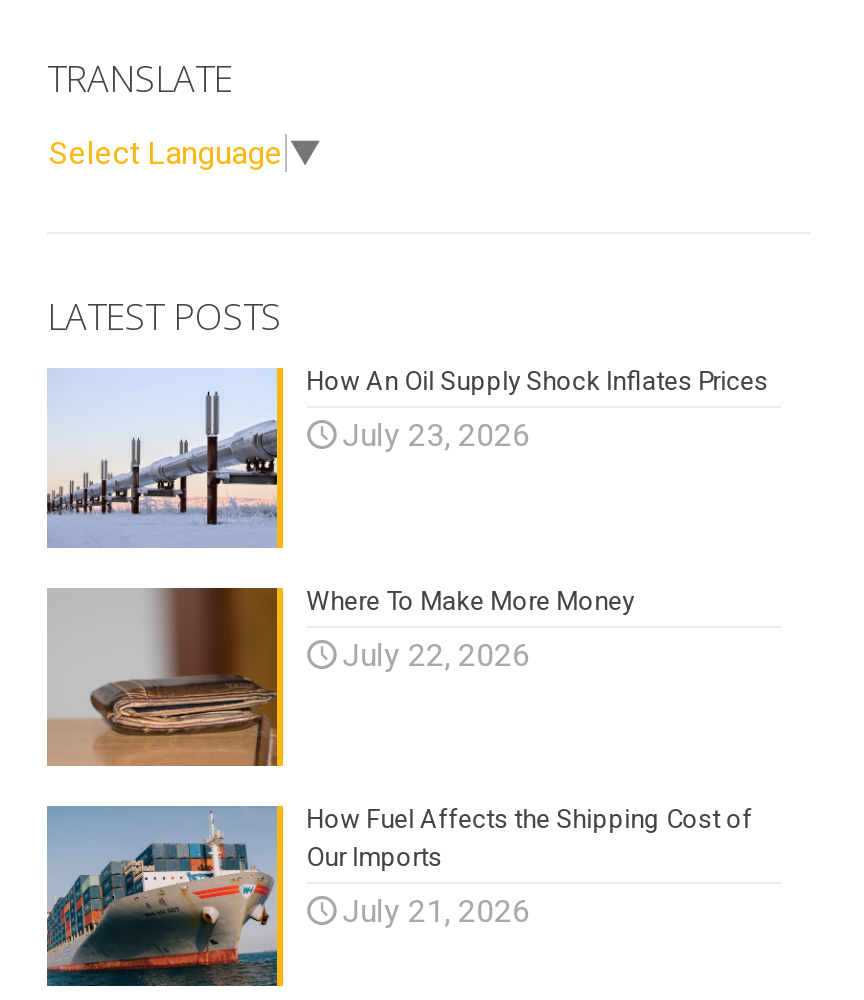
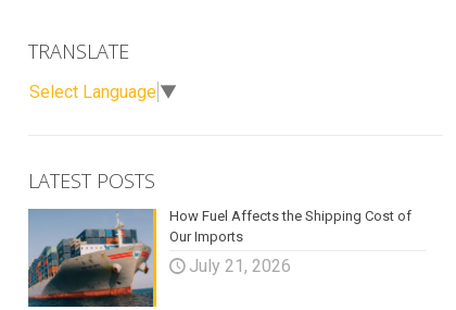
- [image]
- How An Oil Supply Shock Inflates Prices
- July 23, 2026

- [image]
- Where To Make More Money
- July 22, 2026
